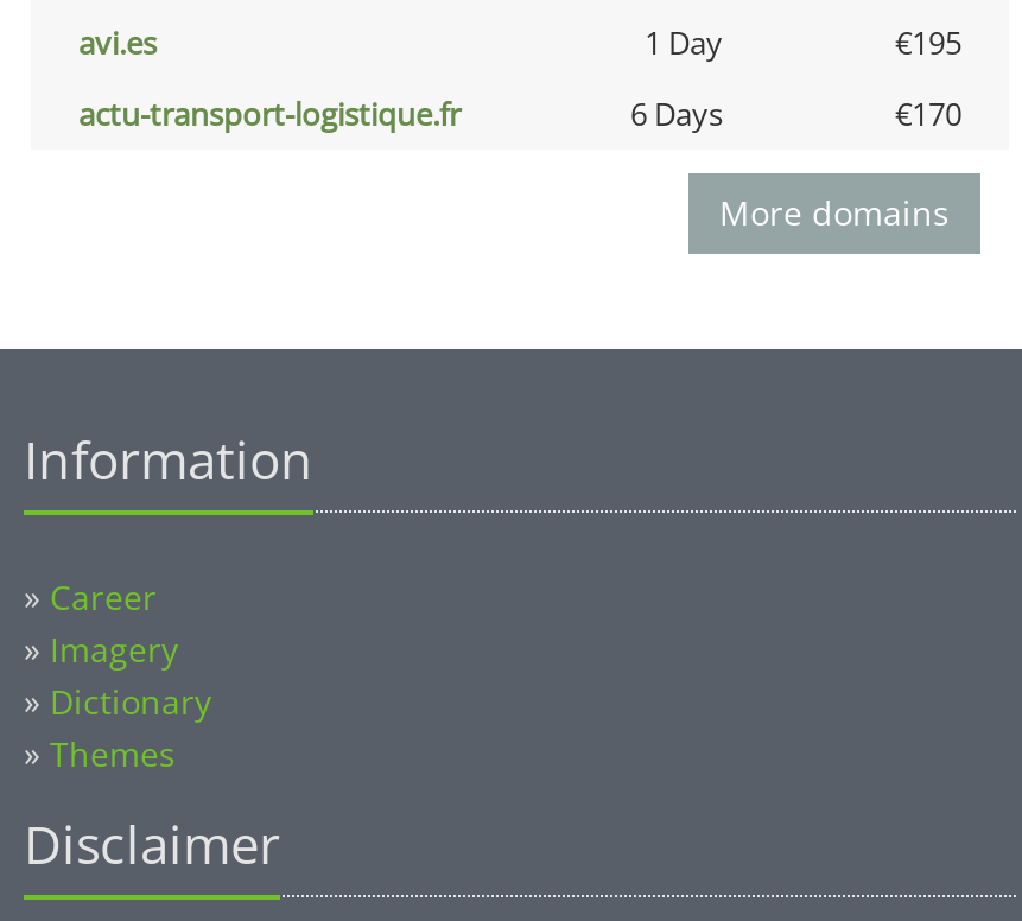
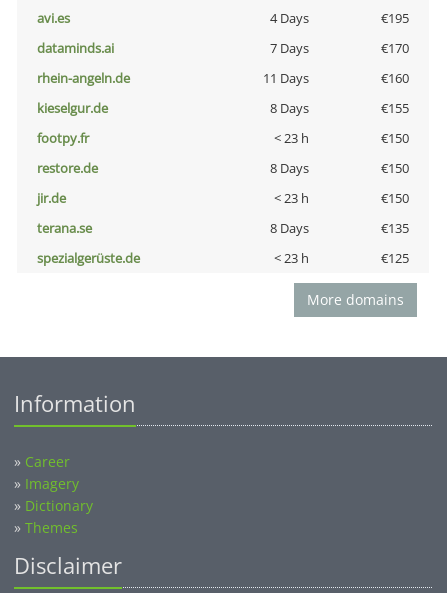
- 1 Day
+ 4 Days

- actu-transport-logistique.fr
- 6 Days
+ dataminds.ai
+ 7 Days

+ rhein-angeln.de
+ 11 Days
+ €160
+ kieselgur.de
+ 8 Days
+ €155
+ footpy.fr
+ < 23 h
+ €150
+ restore.de
+ 8 Days
+ €150
+ jir.de
+ < 23 h
+ €150
+ terana.se
+ 8 Days
+ €135
+ spezialgerüste.de
+ < 23 h
+ €125
